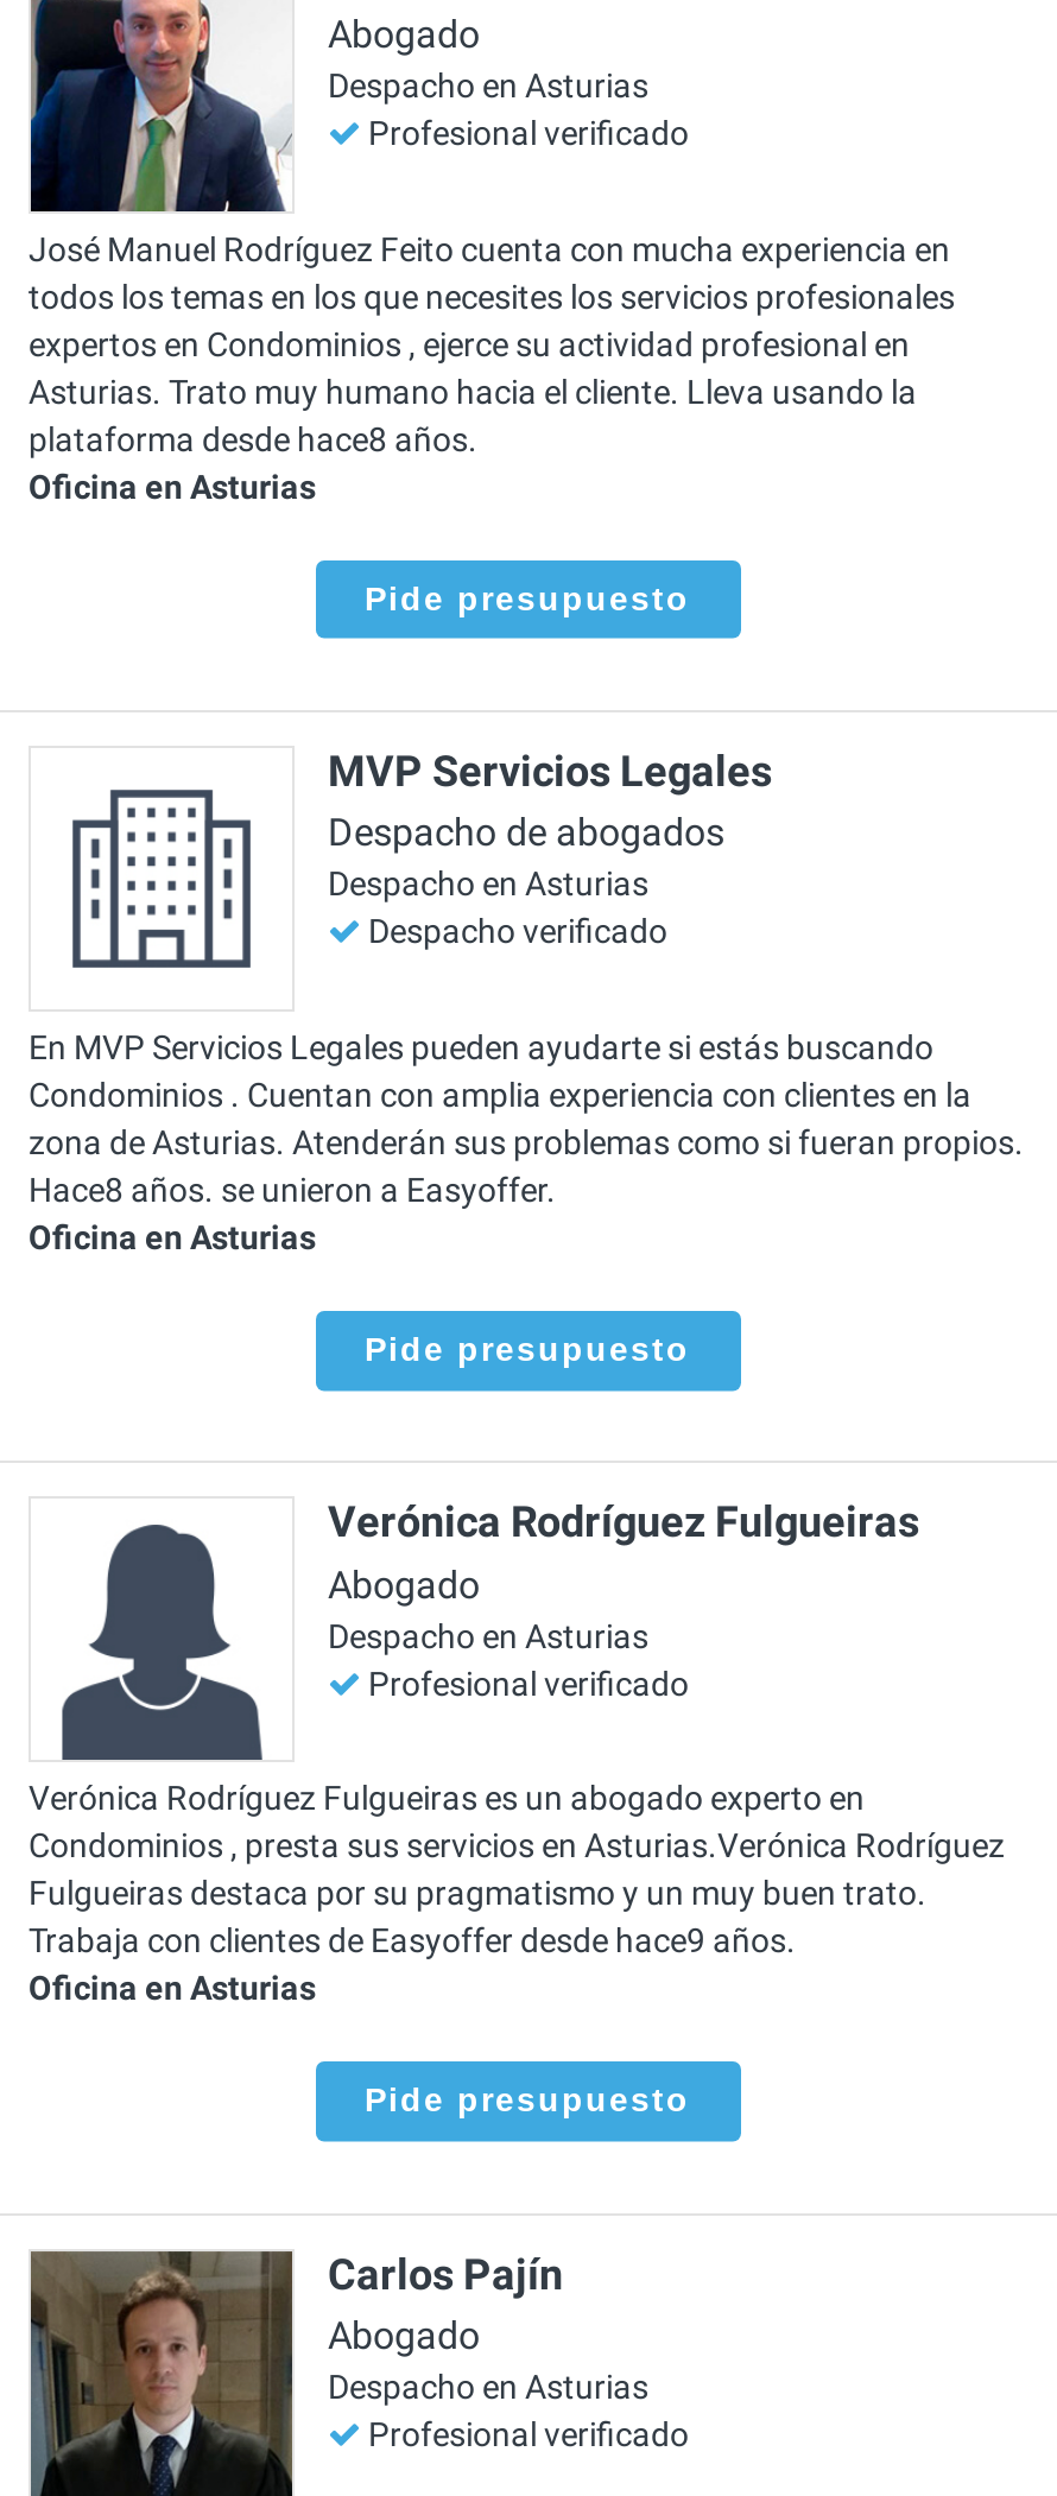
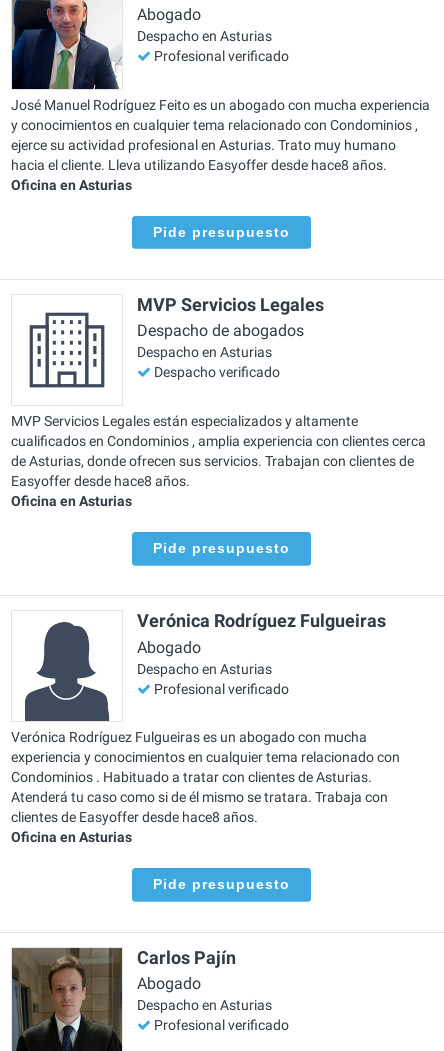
- José Manuel Rodríguez Feito cuenta con mucha experiencia en
- todos los temas en los que necesites los servicios profesionales
- expertos en Condominios , ejerce su actividad profesional en
- Asturias. Trato muy humano hacia el cliente. Lleva usando la
- plataforma desde hace8 años.
+ José Manuel Rodríguez Feito es un abogado con mucha experiencia
+ y conocimientos en cualquier tema relacionado con Condominios ,
+ ejerce su actividad profesional en Asturias. Trato muy humano
+ hacia el cliente. Lleva utilizando Easyoffer desde hace8 años.

moved up: [image] | Oficina en Asturias | Pide presupuesto | MVP Servicios Legales | Despacho de abogados | Despacho en Asturias | Despacho verificado

- En MVP Servicios Legales pueden ayudarte si estás buscando
- Condominios . Cuentan con amplia experiencia con clientes en la
- zona de Asturias. Atenderán sus problemas como si fueran propios.
- Hace8 años. se unieron a Easyoffer.
+ MVP Servicios Legales están especializados y altamente
+ cualificados en Condominios , amplia experiencia con clientes cerca
+ de Asturias, donde ofrecen sus servicios. Trabajan con clientes de
+ Easyoffer desde hace8 años.

moved up: Oficina en Asturias | Pide presupuesto | Verónica Rodríguez Fulgueiras | Abogado | Despacho en Asturias | Profesional verificado

- Verónica Rodríguez Fulgueiras es un abogado experto en
- Condominios , presta sus servicios en Asturias.Verónica Rodríguez
- Fulgueiras destaca por su pragmatismo y un muy buen trato.
- Trabaja con clientes de Easyoffer desde hace9 años.
+ Verónica Rodríguez Fulgueiras es un abogado con mucha
+ experiencia y conocimientos en cualquier tema relacionado con
+ Condominios . Habituado a tratar con clientes de Asturias.
+ Atenderá tu caso como si de él mismo se tratara. Trabaja con
+ clientes de Easyoffer desde hace8 años.
